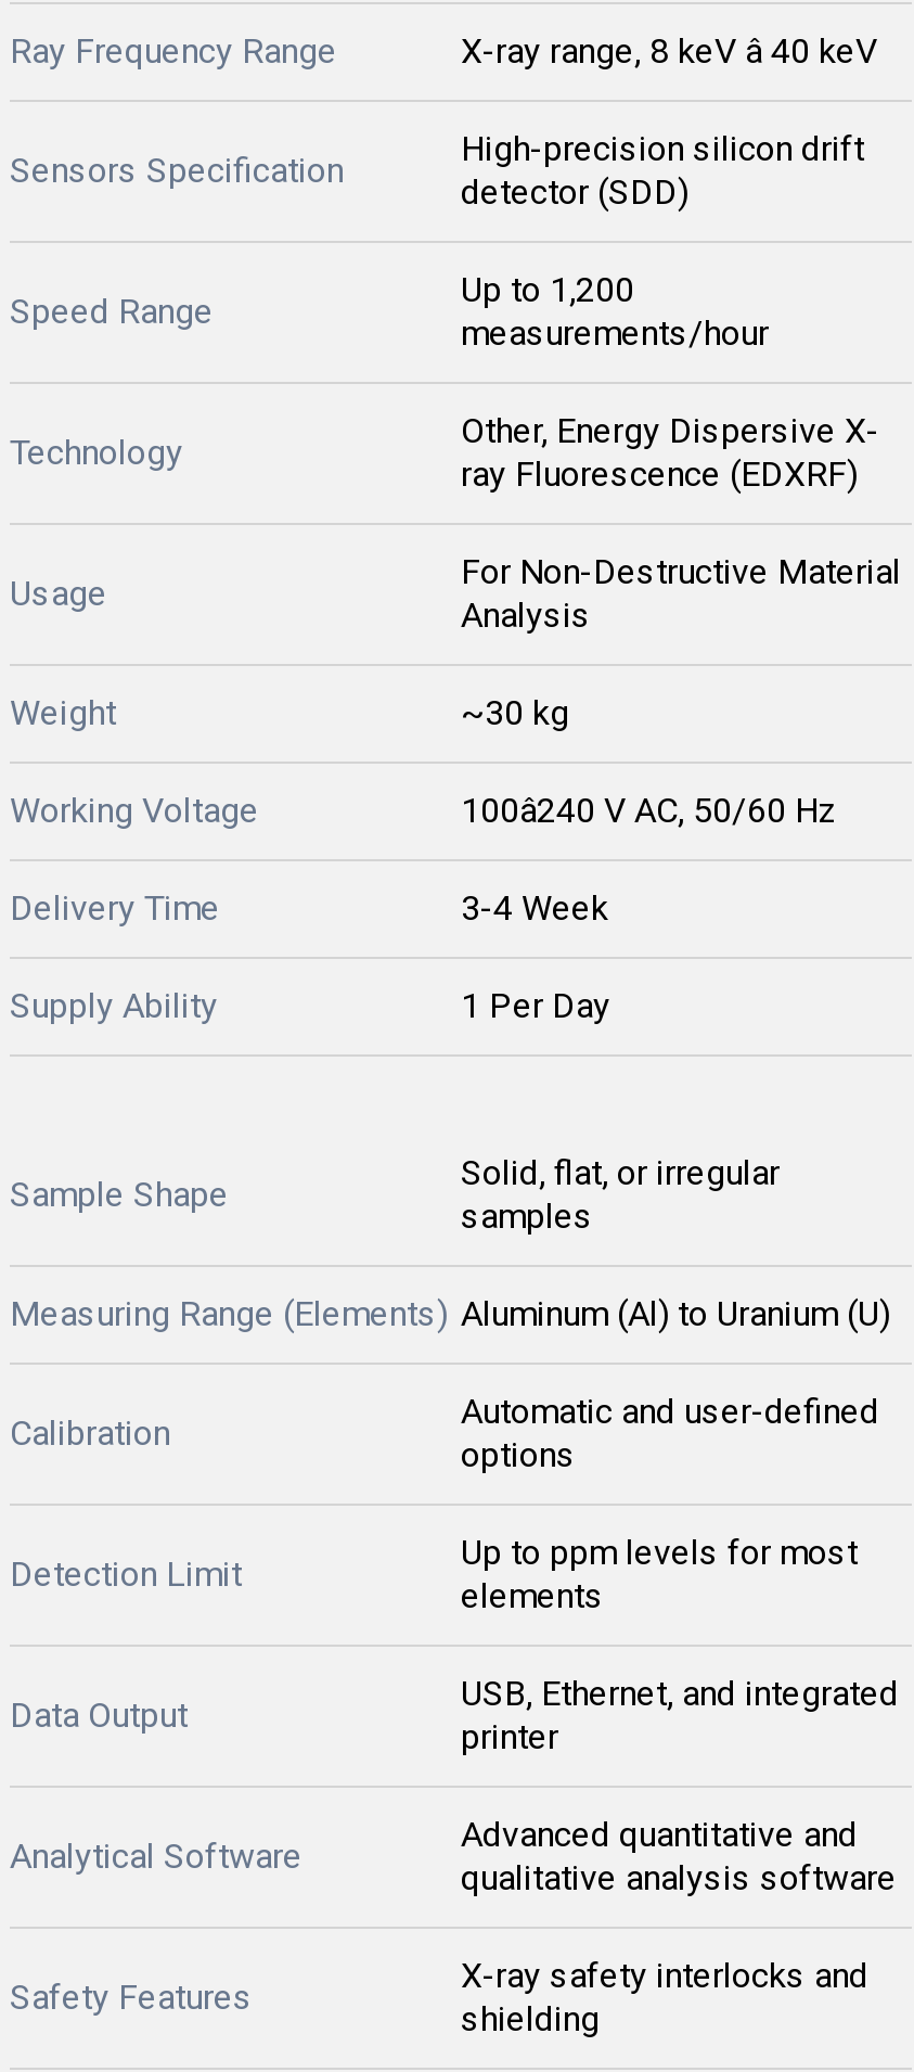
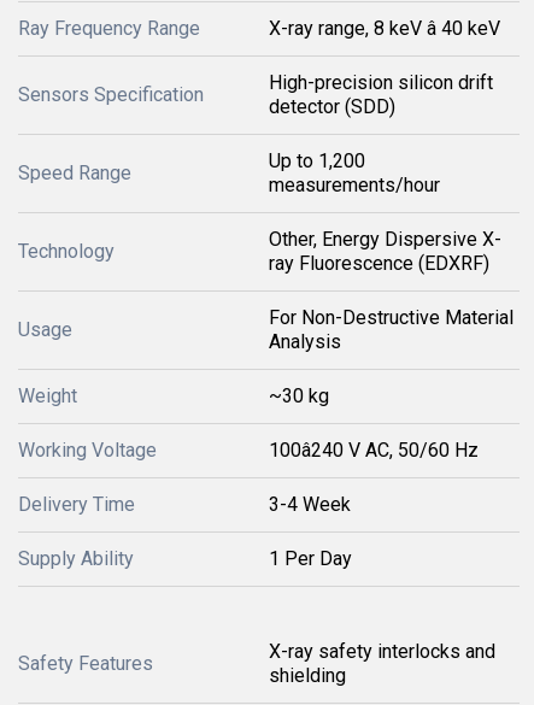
- Solid, flat, or irregular
- samples
- Measuring Range (Elements) Aluminum (Al) to Uranium (U)
- Calibration

- Sample Shape

- Automatic and user-defined
- options
- Detection Limit

- Up to ppm levels for most
- elements
- Data Output

- USB, Ethernet, and integrated
- printer
- Analytical Software

- Advanced quantitative and
- qualitative analysis software
